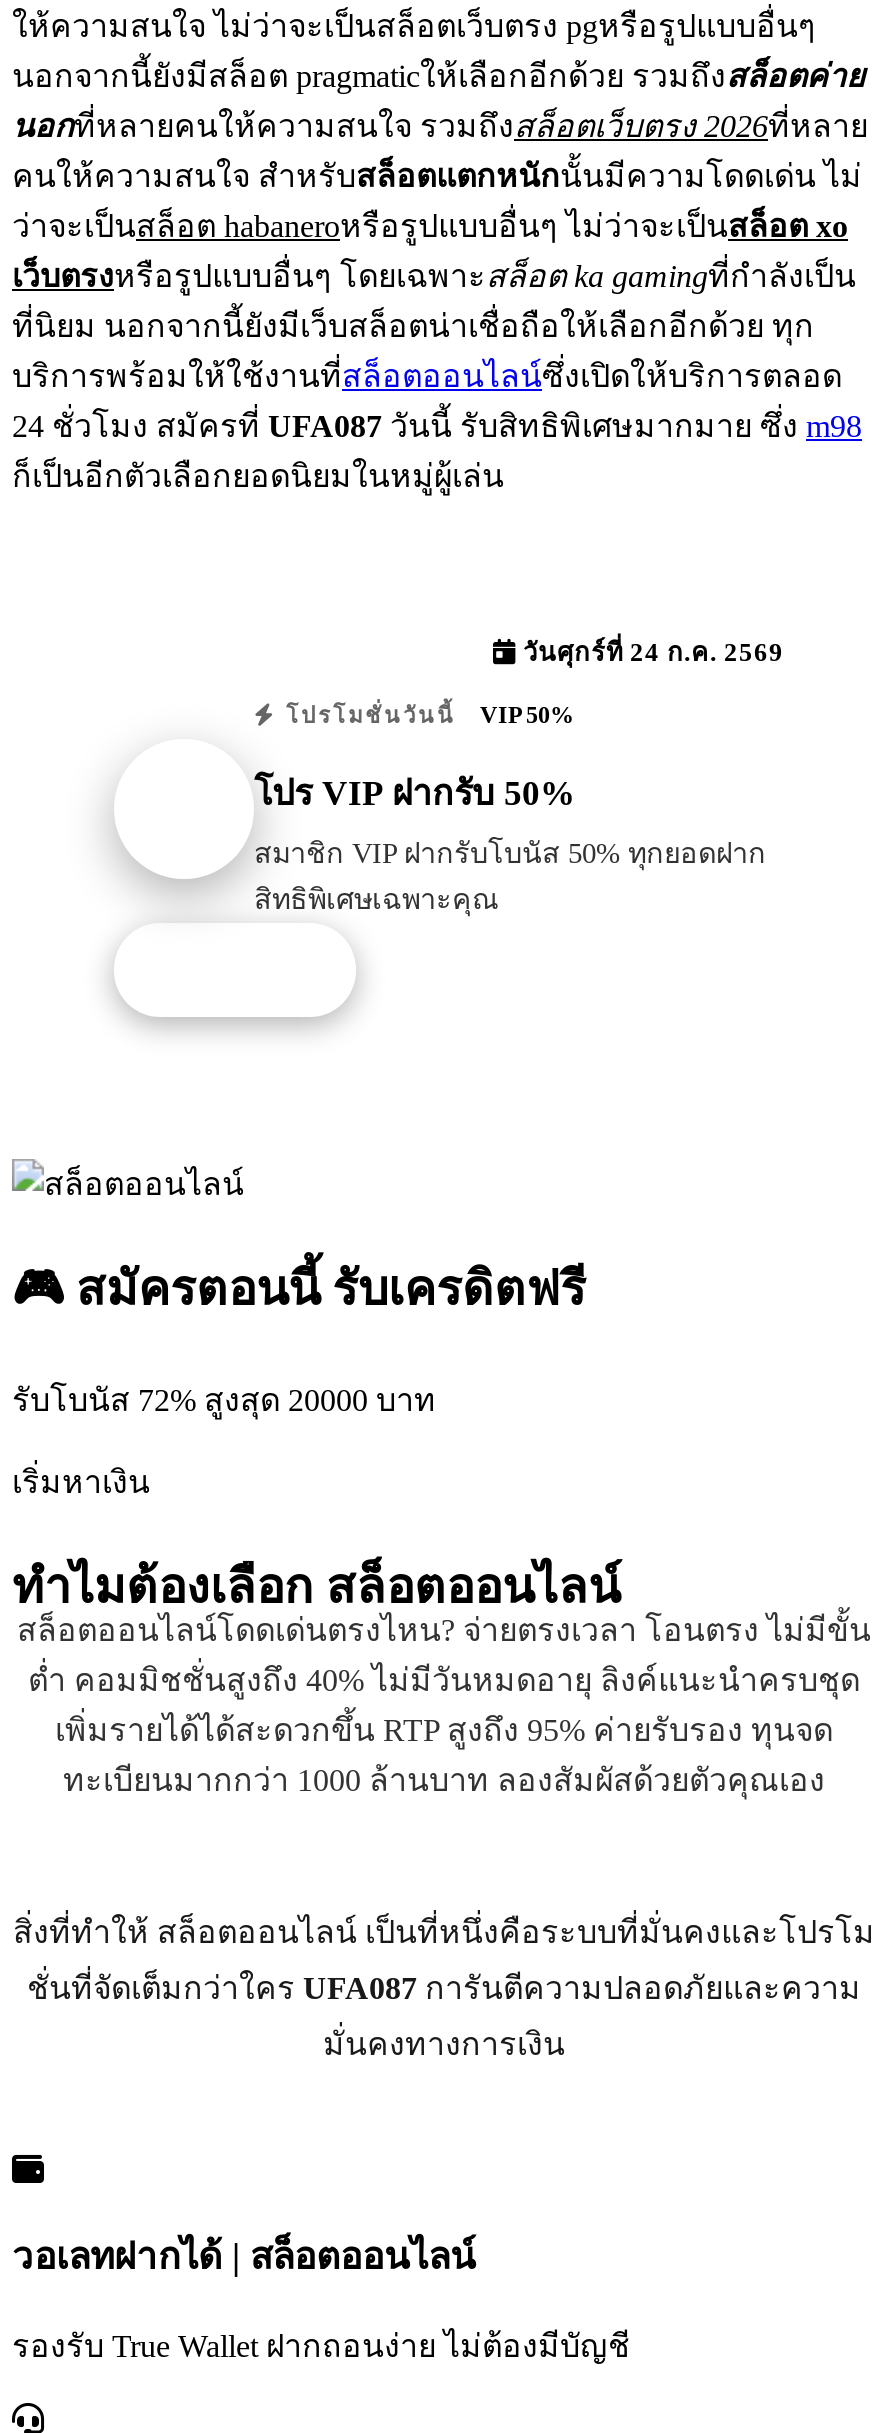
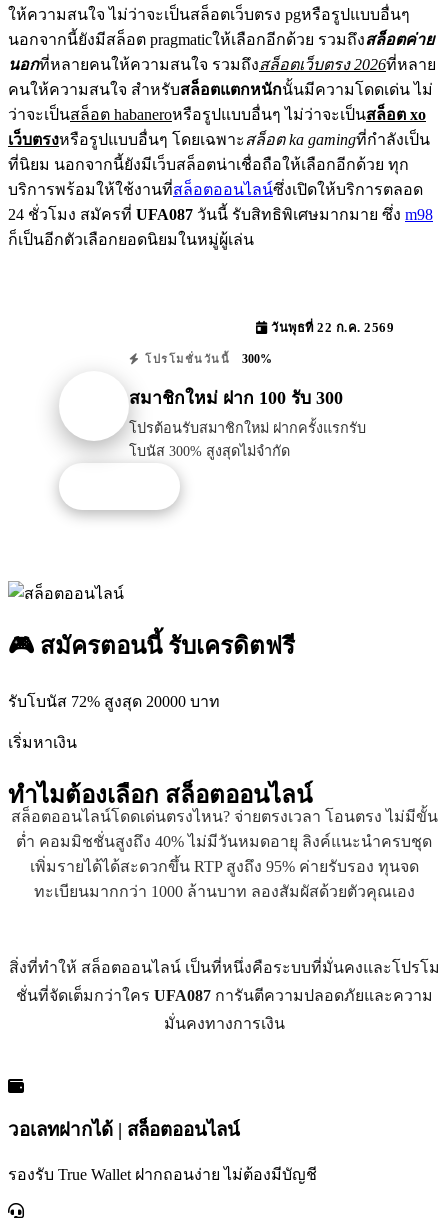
- วันศุกร์ที่ 24 ก.ค. 2569
+ วันพุธที่ 22 ก.ค. 2569

- โปรโมชั่นวันนี้ VIP 50%
+ โปรโมชั่นวันนี้ 300%

- โปร VIP ฝากรับ 50%
+ สมาชิกใหม่ ฝาก 100 รับ 300

- สมาชิก VIP ฝากรับโบนัส 50% ทุกยอดฝาก
- สิทธิพิเศษเฉพาะคุณ
+ โปรต้อนรับสมาชิกใหม่ ฝากครั้งแรกรับ
+ โบนัส 300% สูงสุดไม่จำกัด
